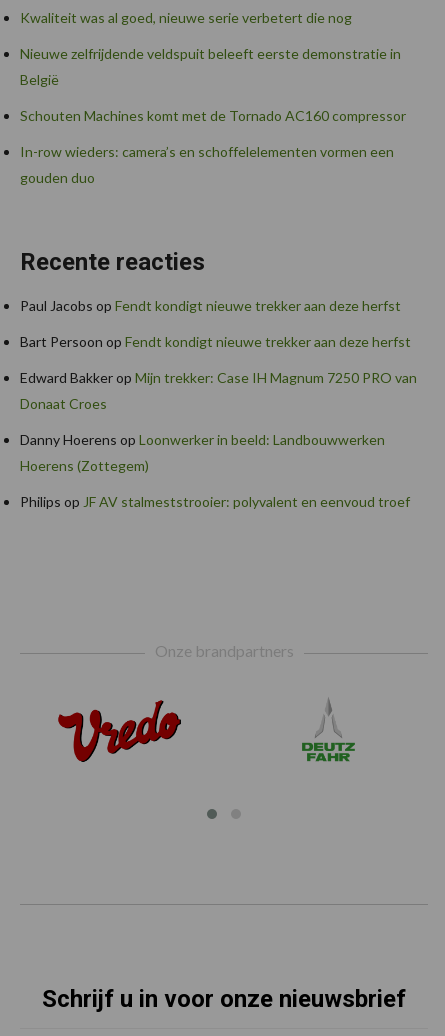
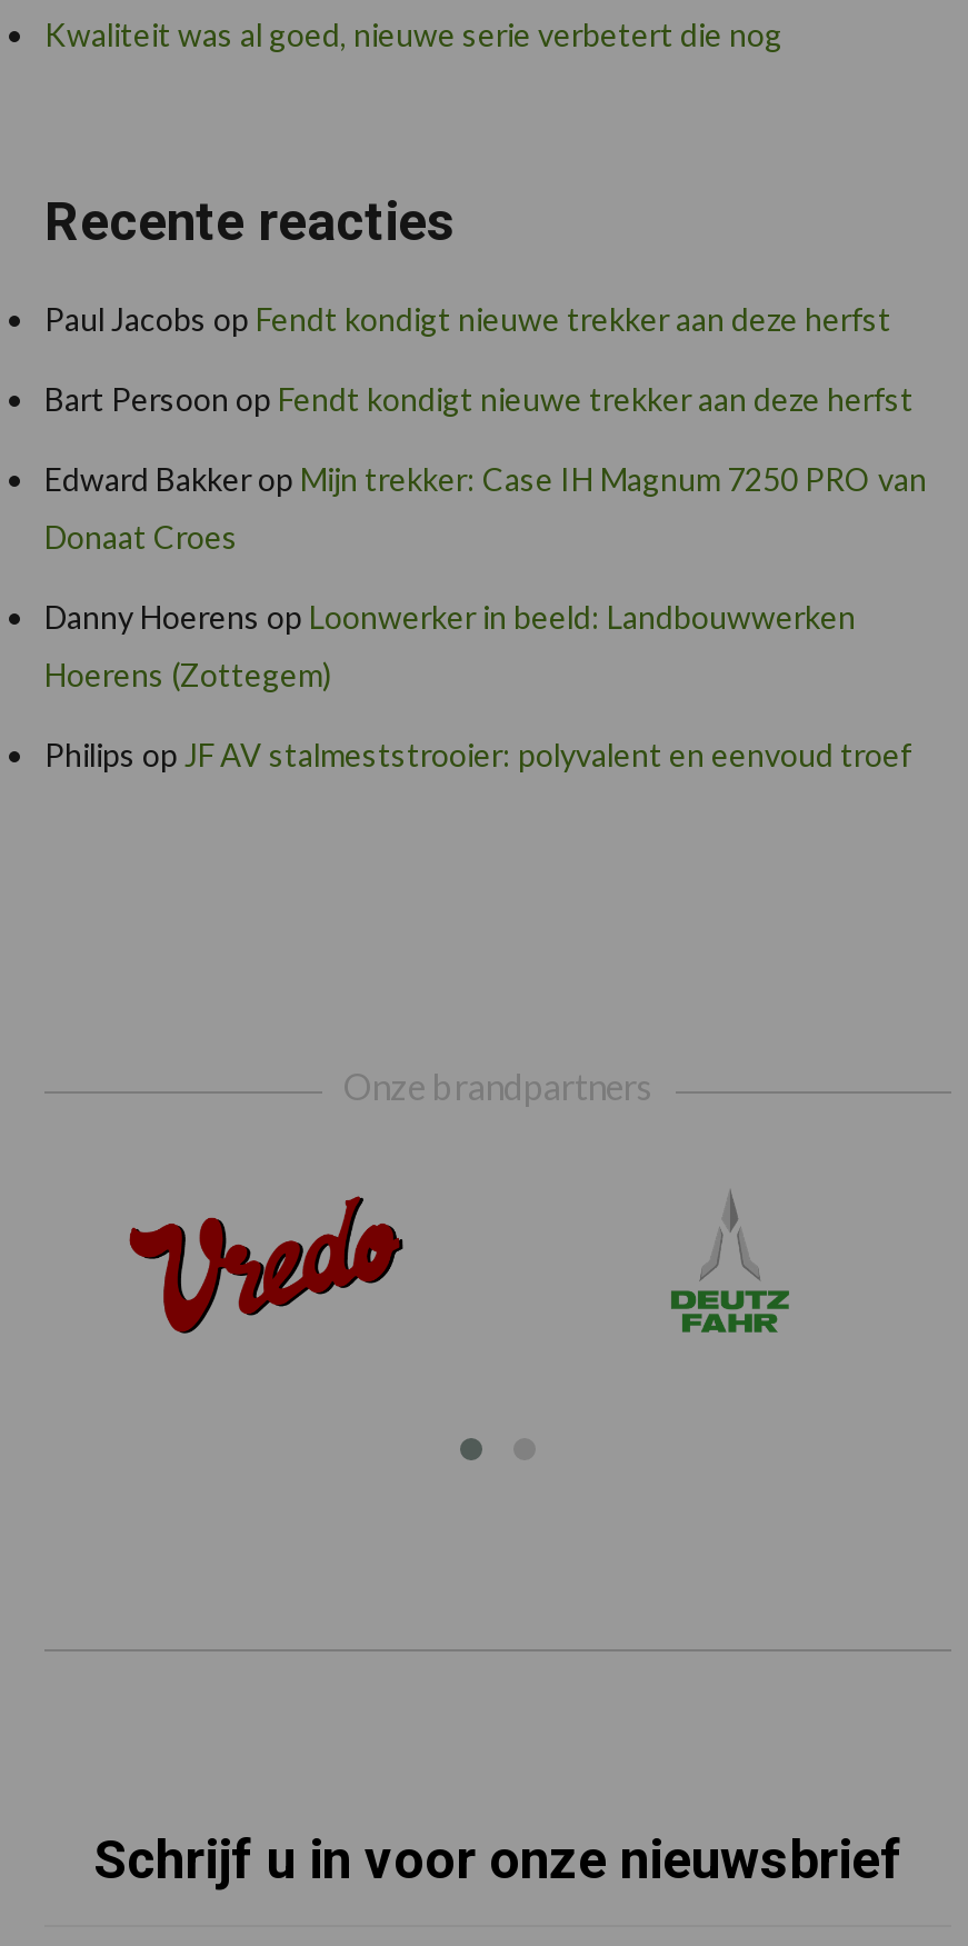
- Nieuwe zelfrijdende veldspuit beleeft eerste demonstratie in
- België
- Schouten Machines komt met de Tornado AC160 compressor
- In-row wieders: camera’s en schoffelelementen vormen een
- gouden duo
